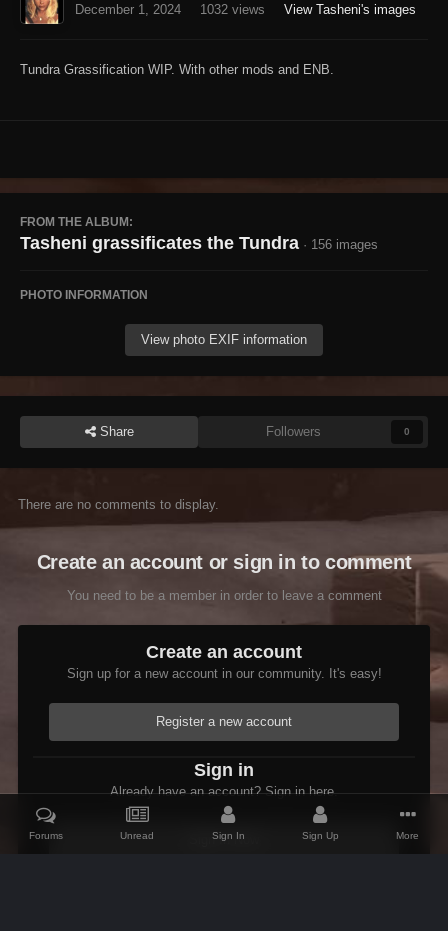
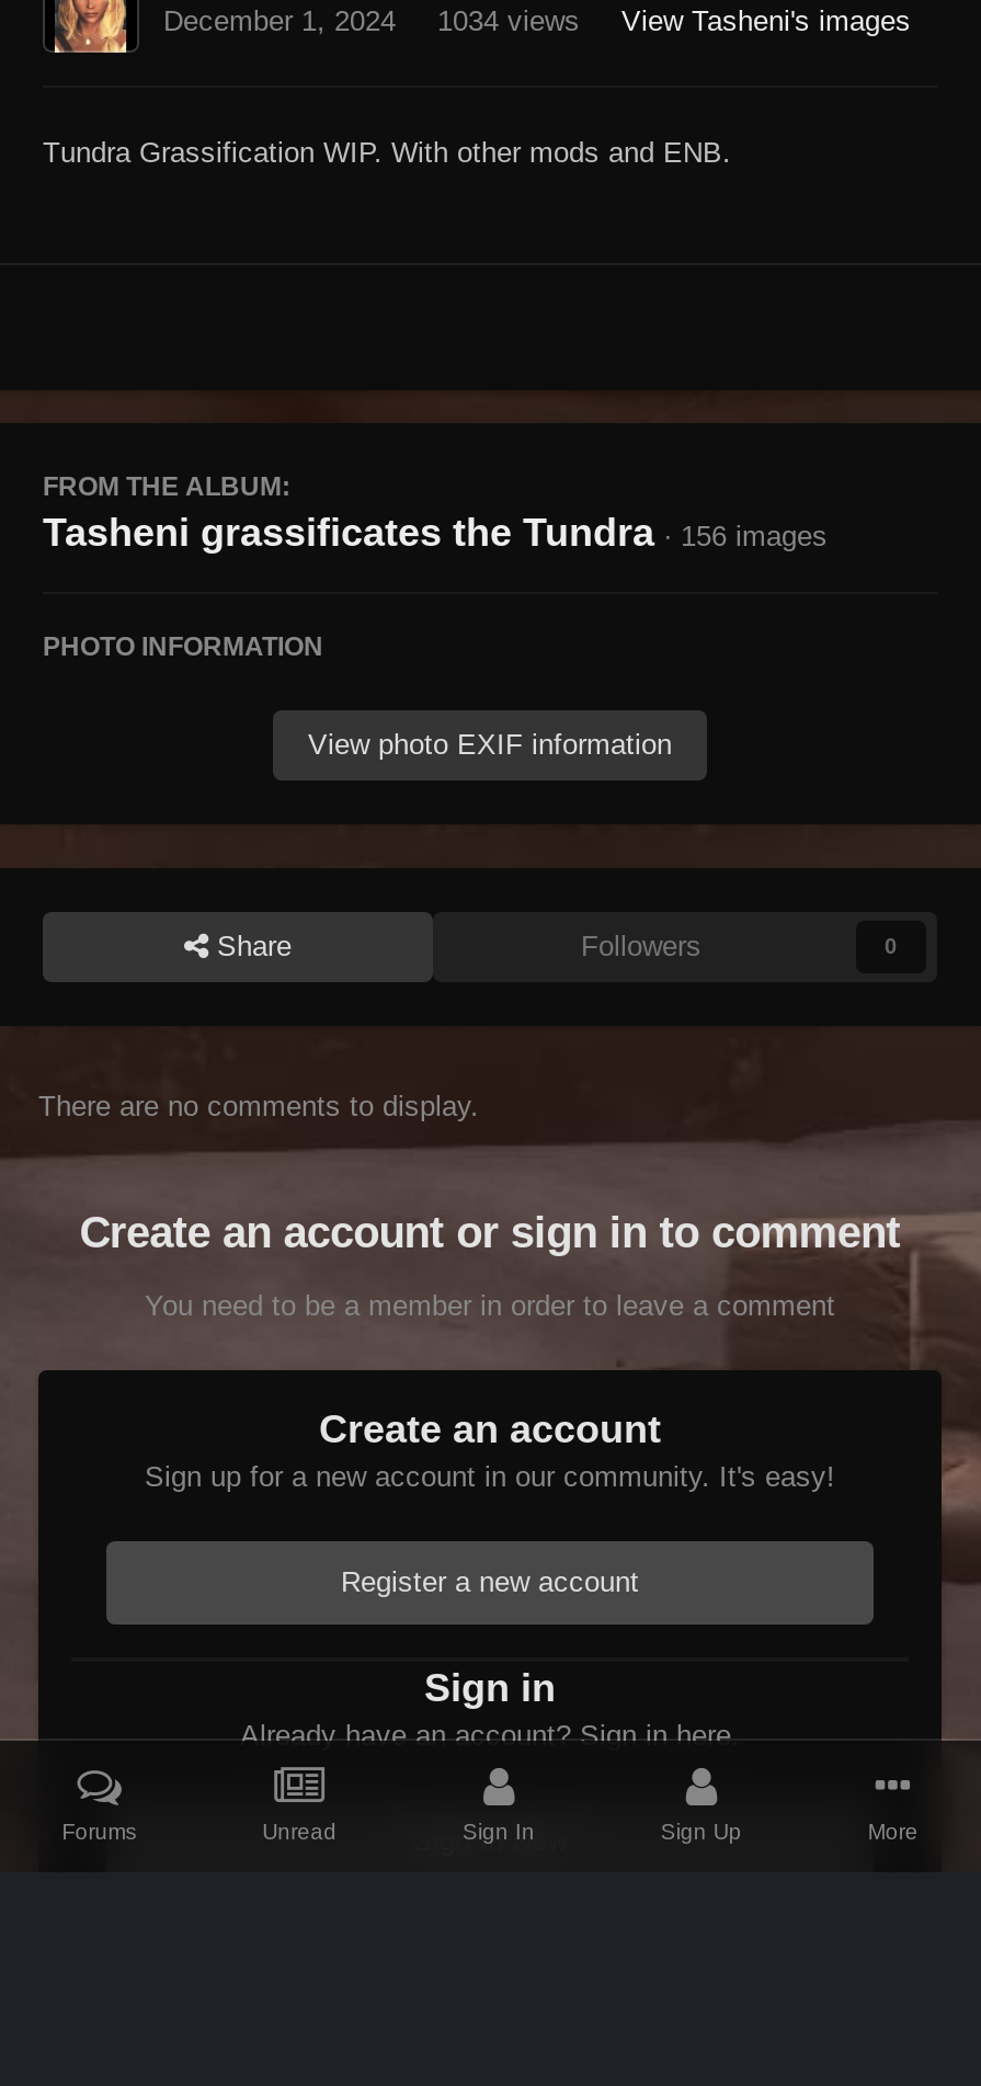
- December 1, 2024 1032 views View Tasheni's images
+ December 1, 2024 1034 views View Tasheni's images
